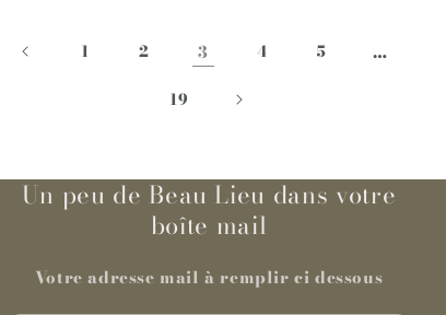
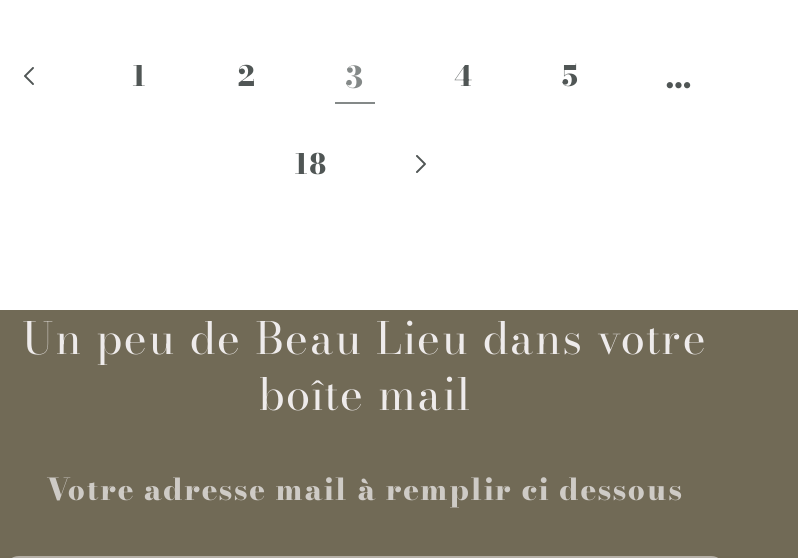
- 19
+ 18
